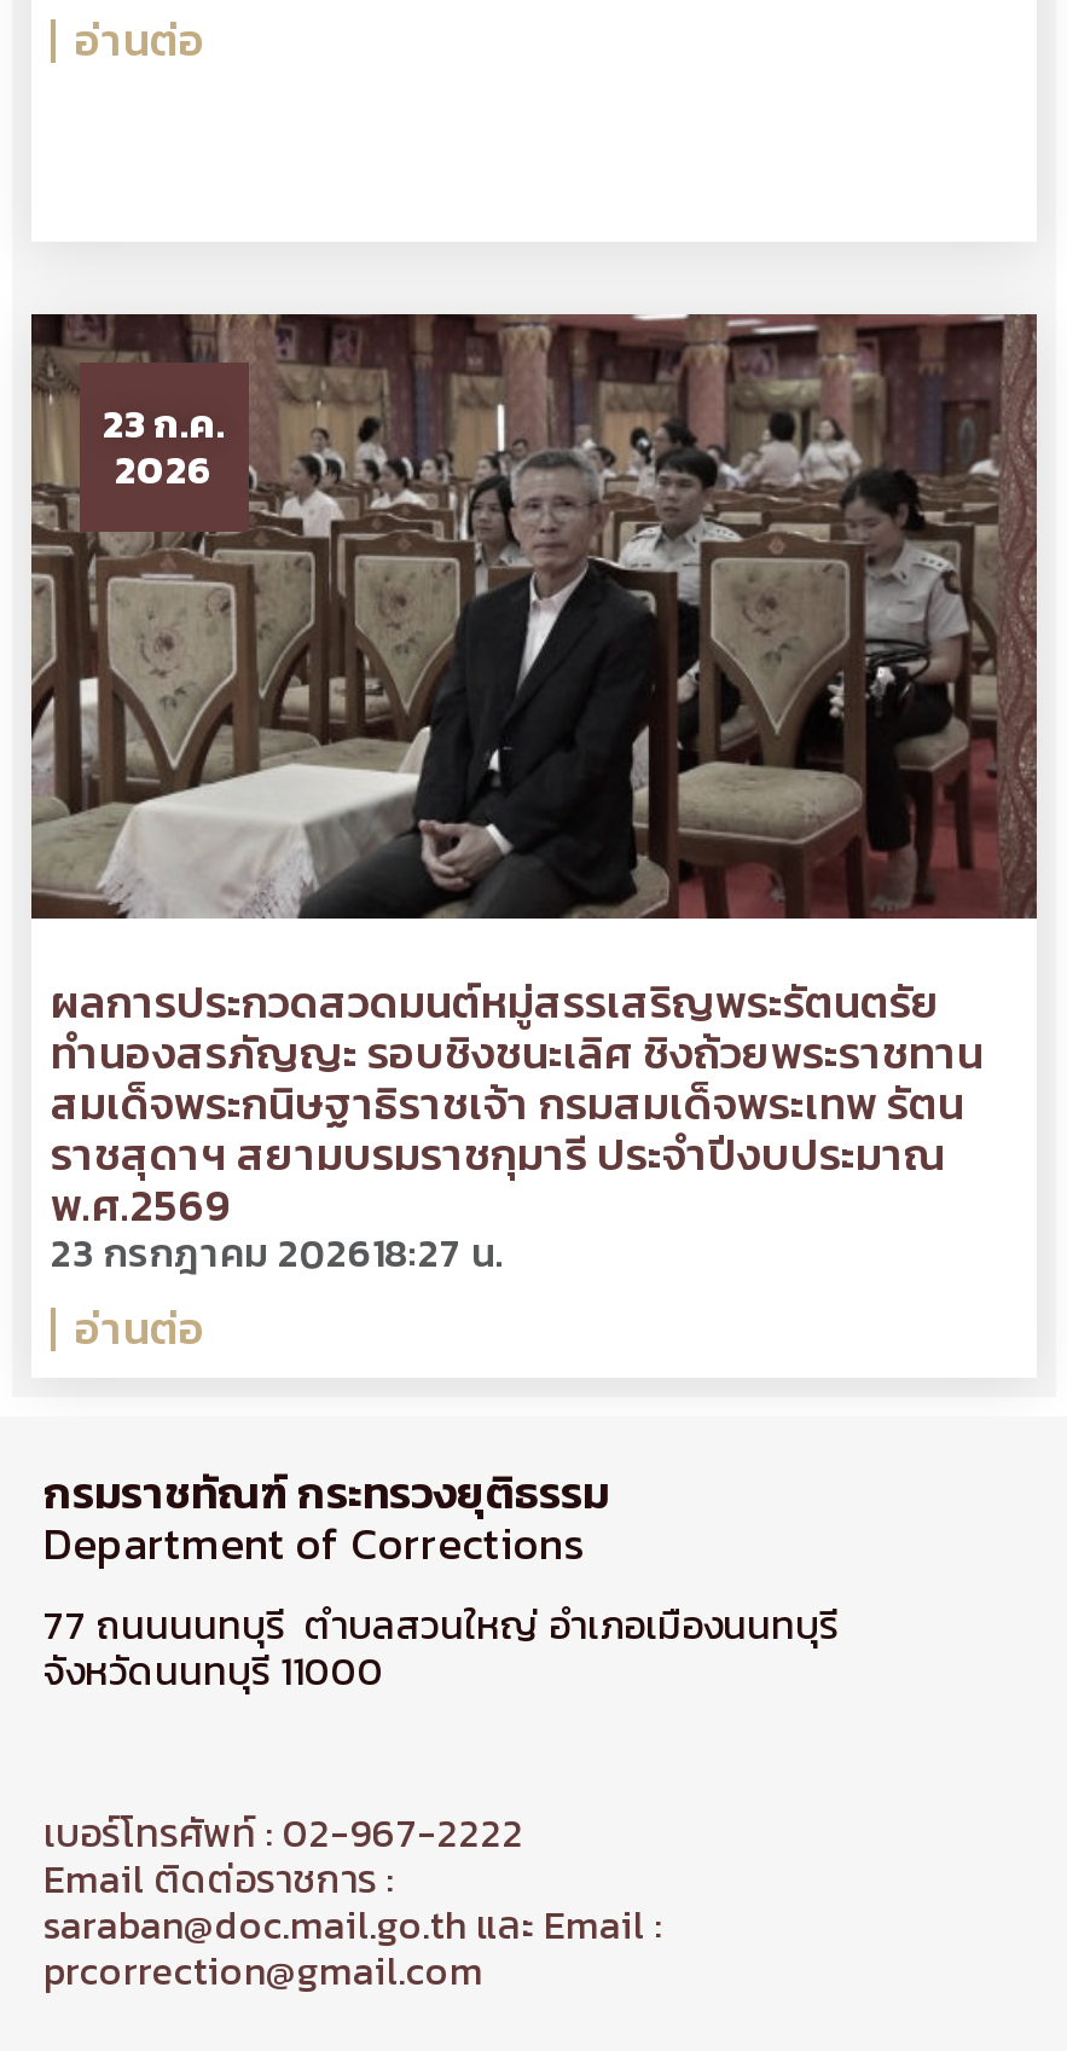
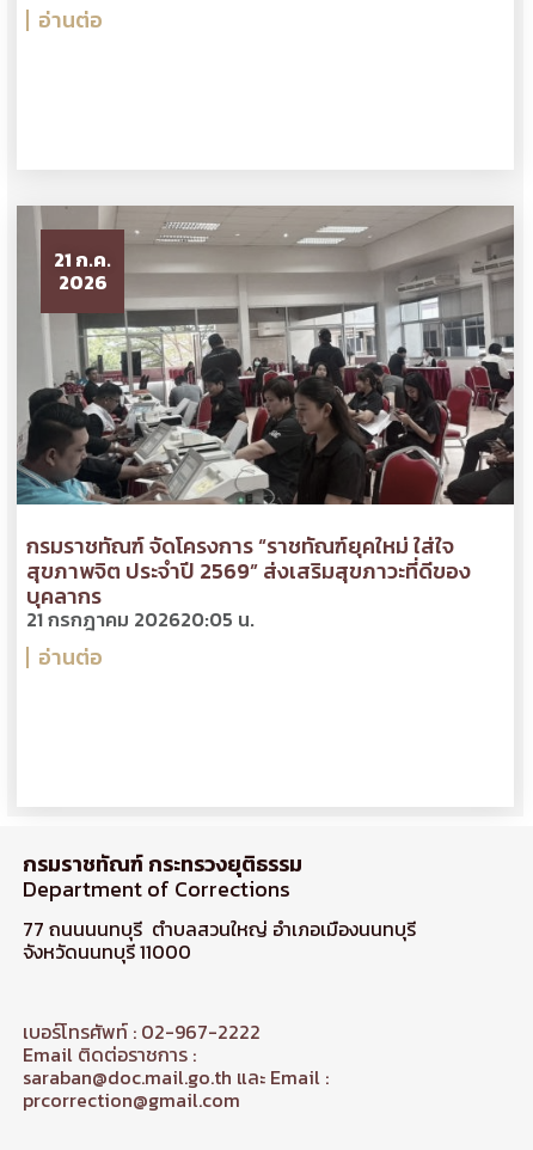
- [image]
- 23 ก.ค.
+ [image]
+ 21 ก.ค.

- ผลการประกวดสวดมนต์หมู่สรรเสริญพระรัตนตรัย
- ทำนองสรภัญญะ รอบชิงชนะเลิศ ชิงถ้วยพระราชทาน
- สมเด็จพระกนิษฐาธิราชเจ้า กรมสมเด็จพระเทพ รัตน
- ราชสุดาฯ สยามบรมราชกุมารี ประจำปีงบประมาณ
- พ.ศ.2569
- 23 กรกฎาคม 202618:27 น.
+ กรมราชทัณฑ์ จัดโครงการ “ราชทัณฑ์ยุคใหม่ ใส่ใจ
+ สุขภาพจิต ประจำปี 2569” ส่งเสริมสุขภาวะที่ดีของ
+ บุคลากร
+ 21 กรกฎาคม 202620:05 น.
